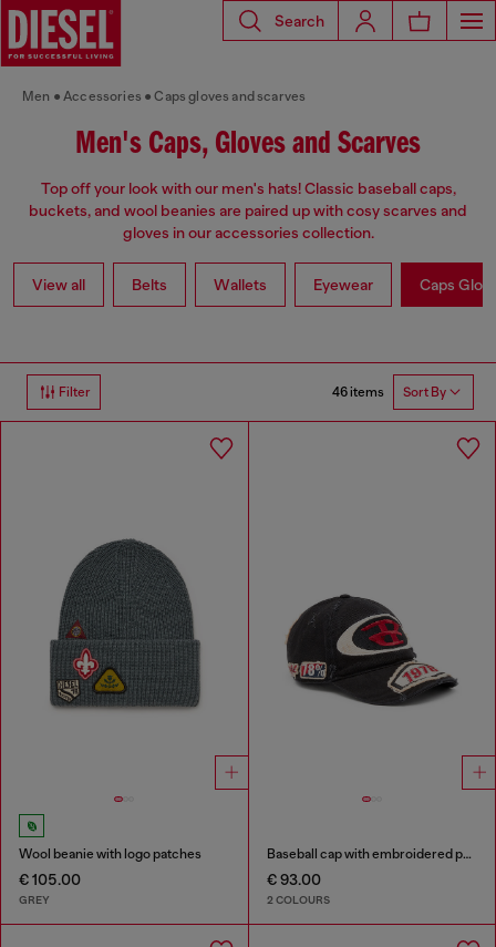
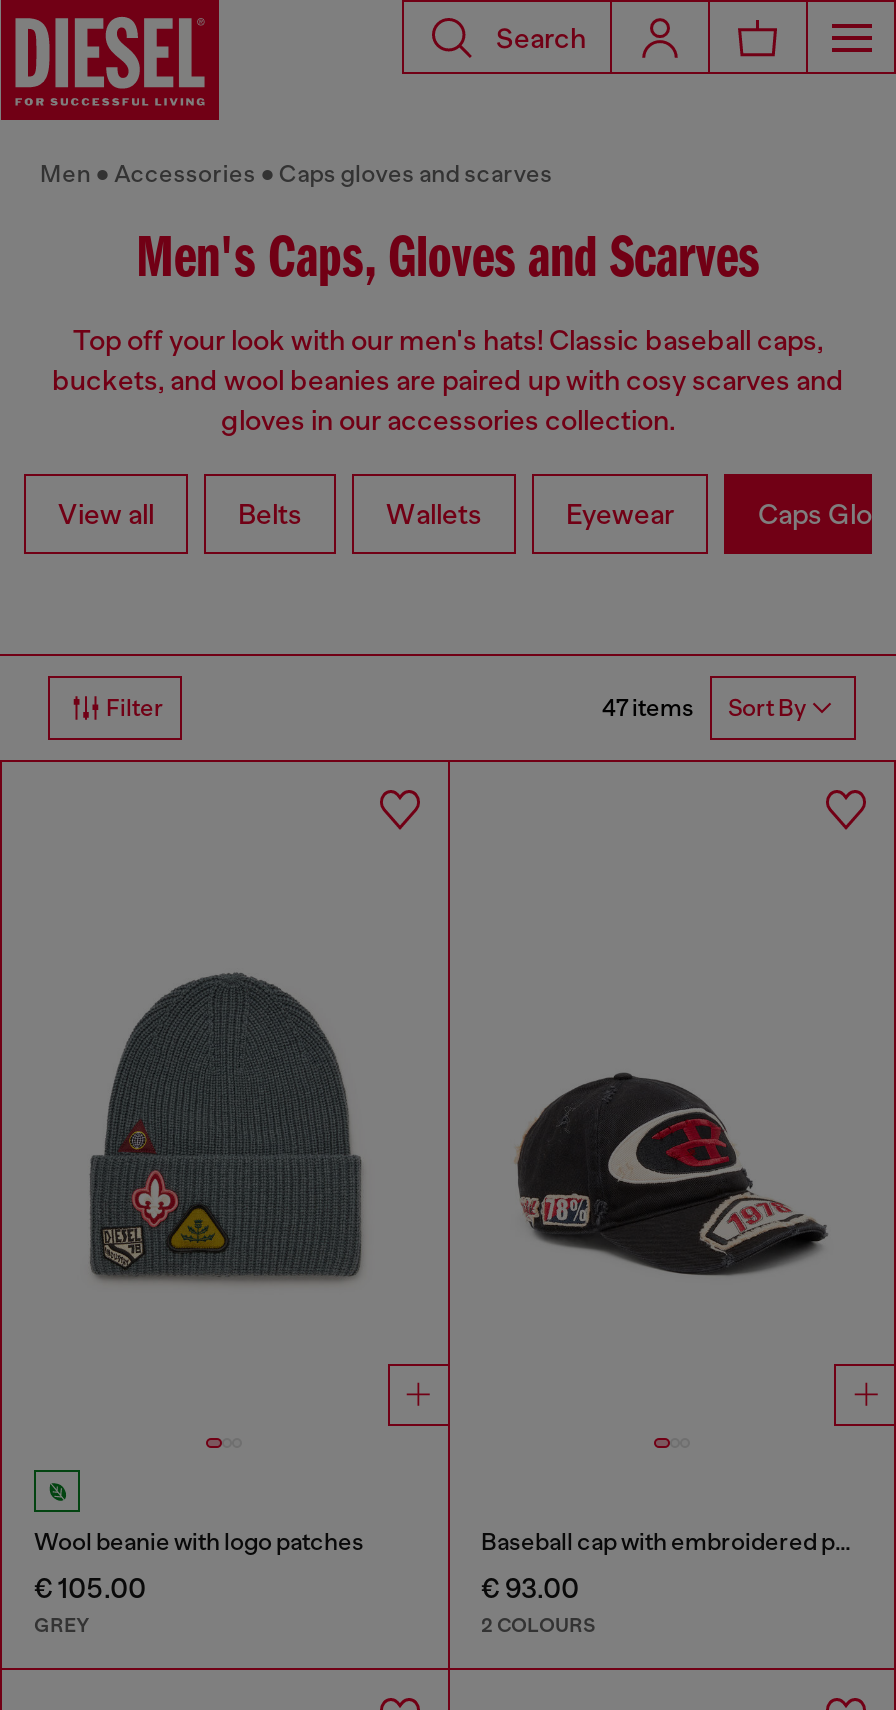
- 46 items Sort By
+ 47 items Sort By
